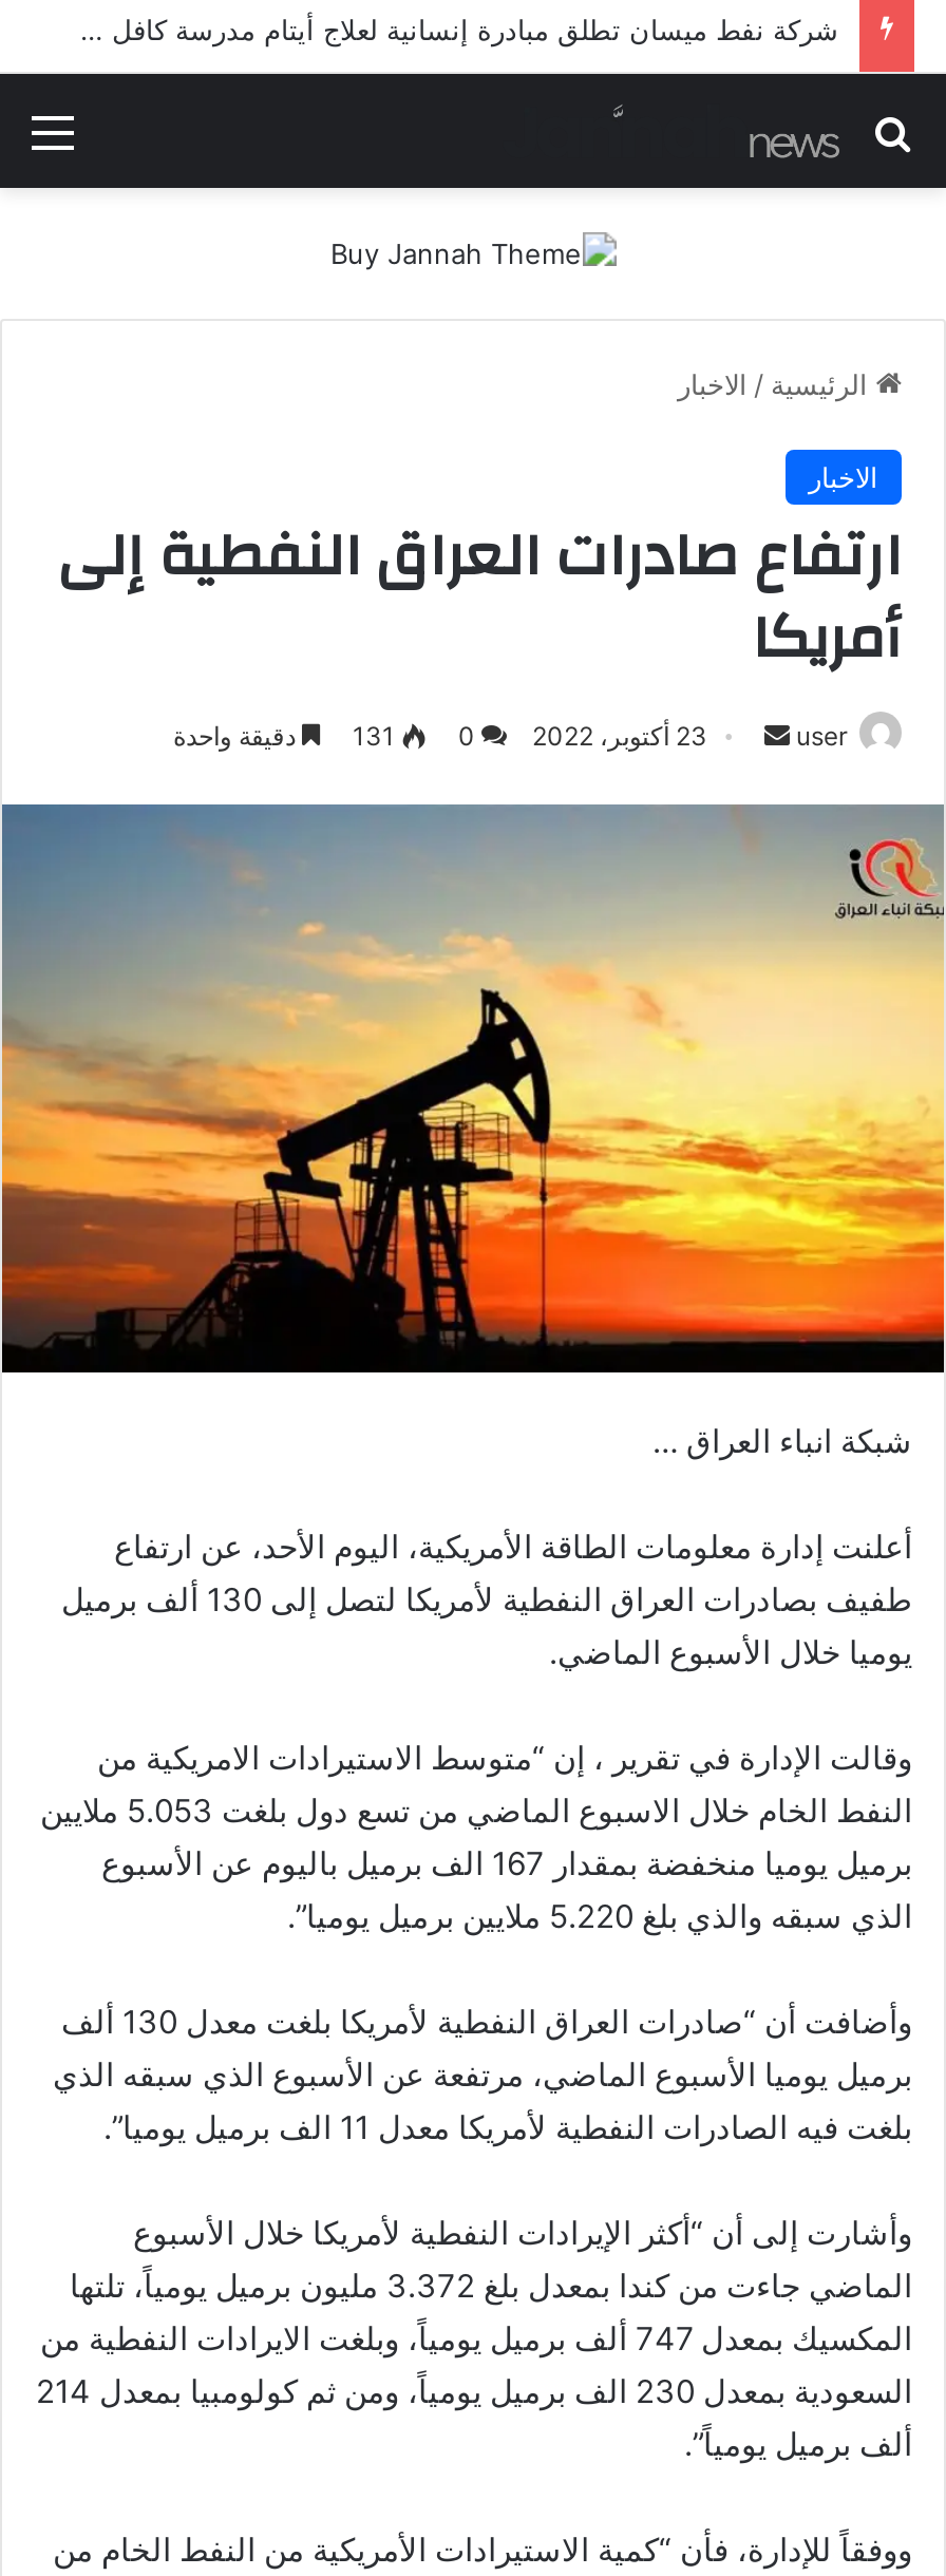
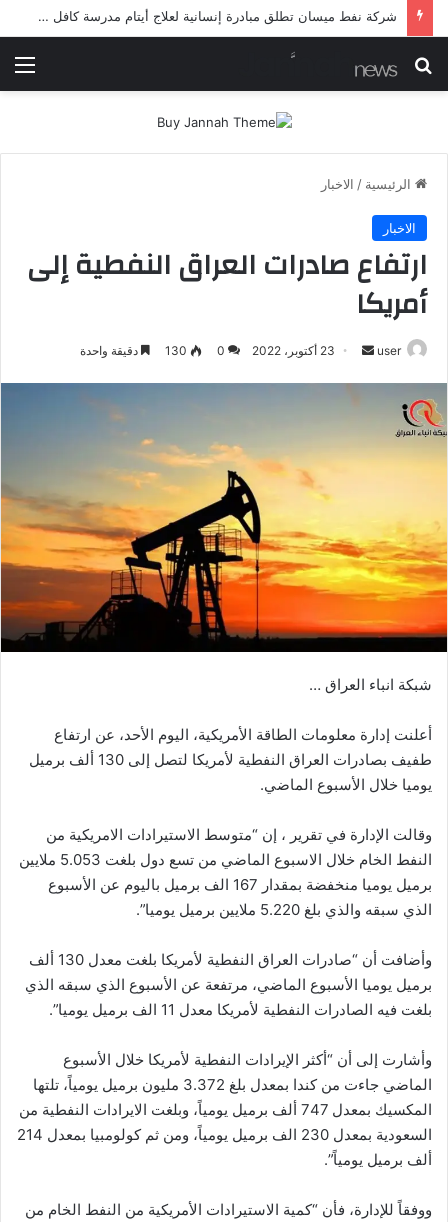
- 0 131 دقيقة واحدة
+ 0 130 دقيقة واحدة
